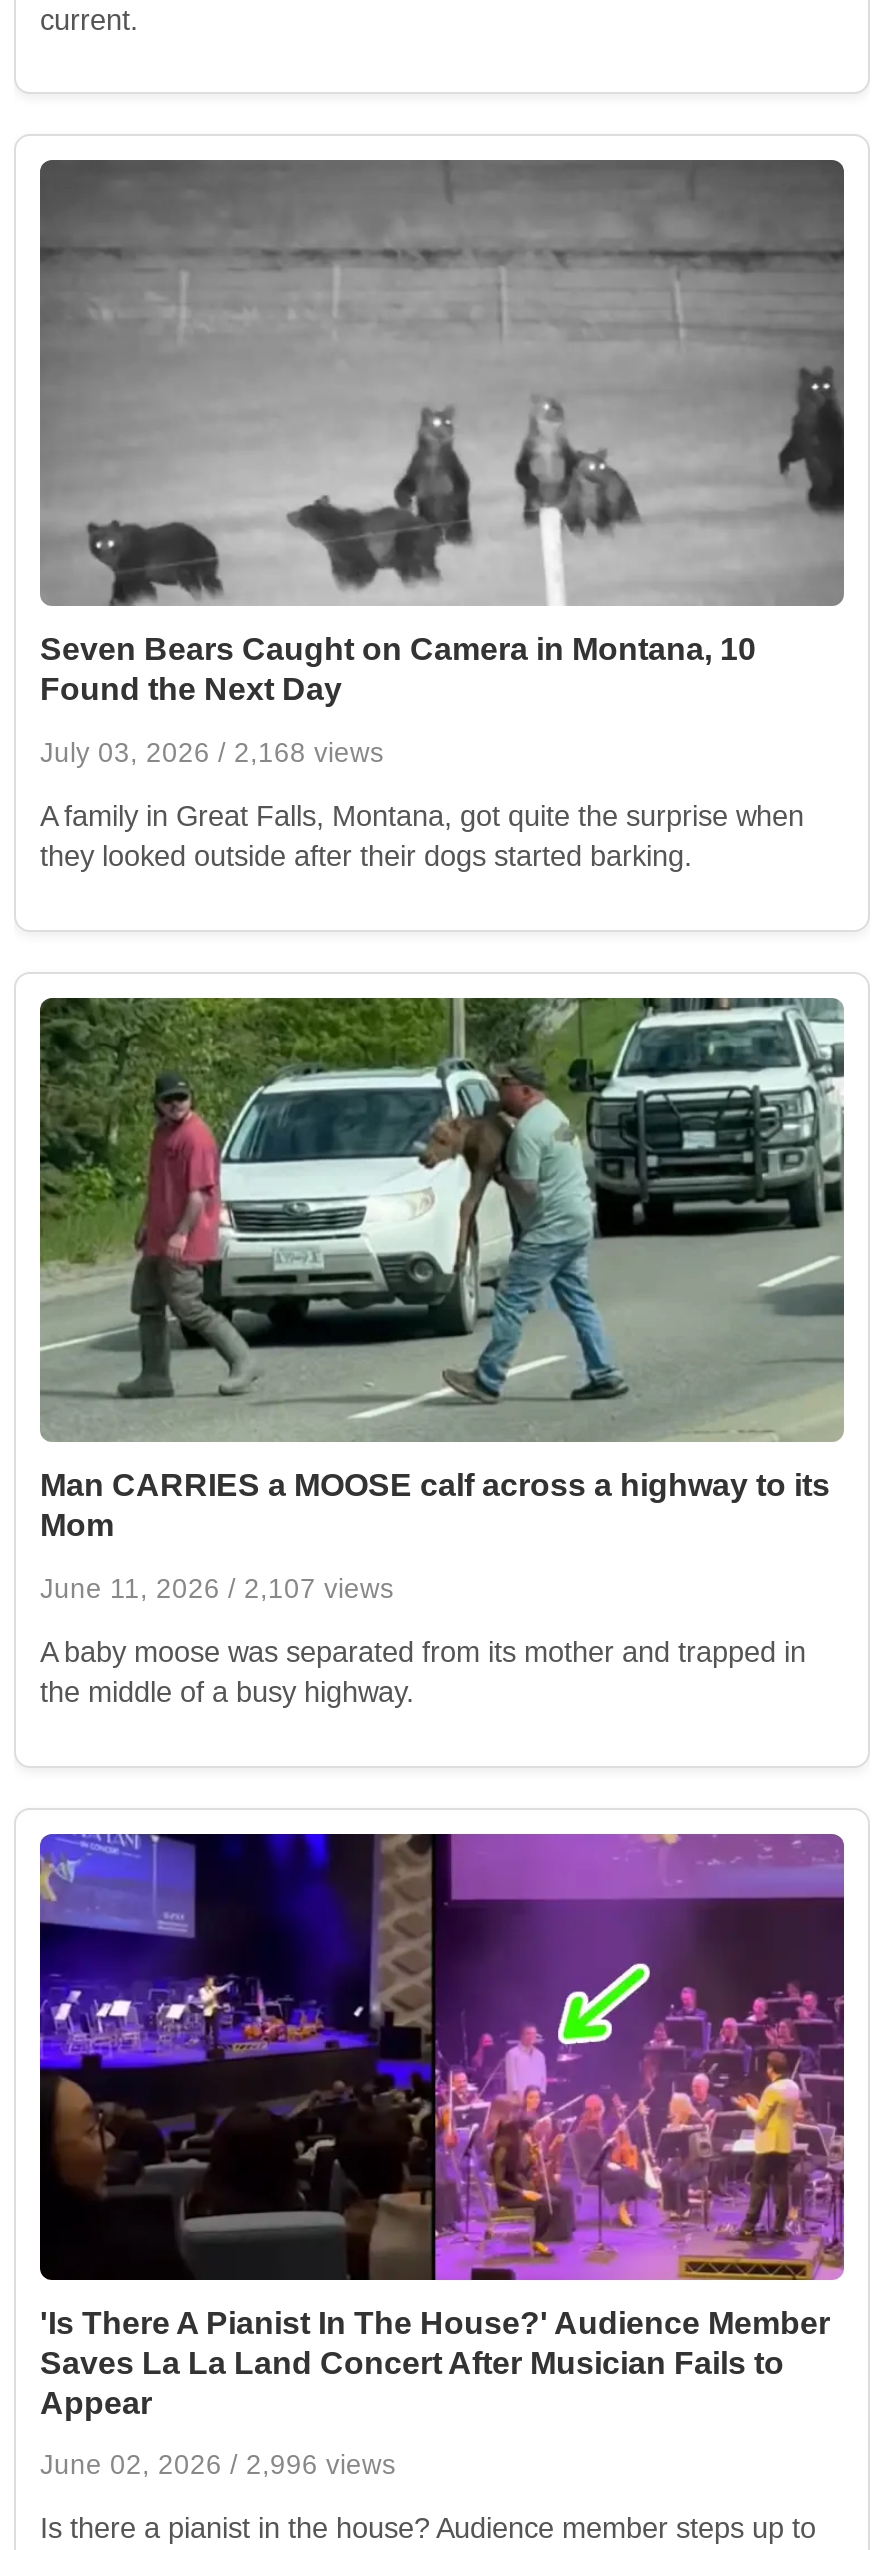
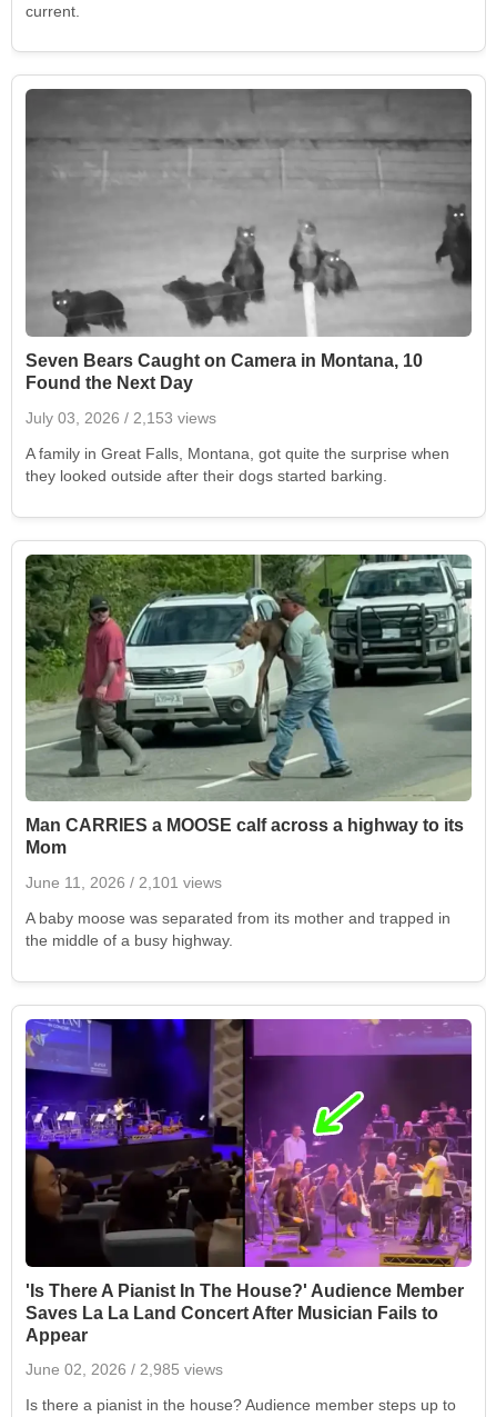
- July 03, 2026 / 2,168 views
+ July 03, 2026 / 2,153 views

- June 11, 2026 / 2,107 views
+ June 11, 2026 / 2,101 views

- June 02, 2026 / 2,996 views
+ June 02, 2026 / 2,985 views
